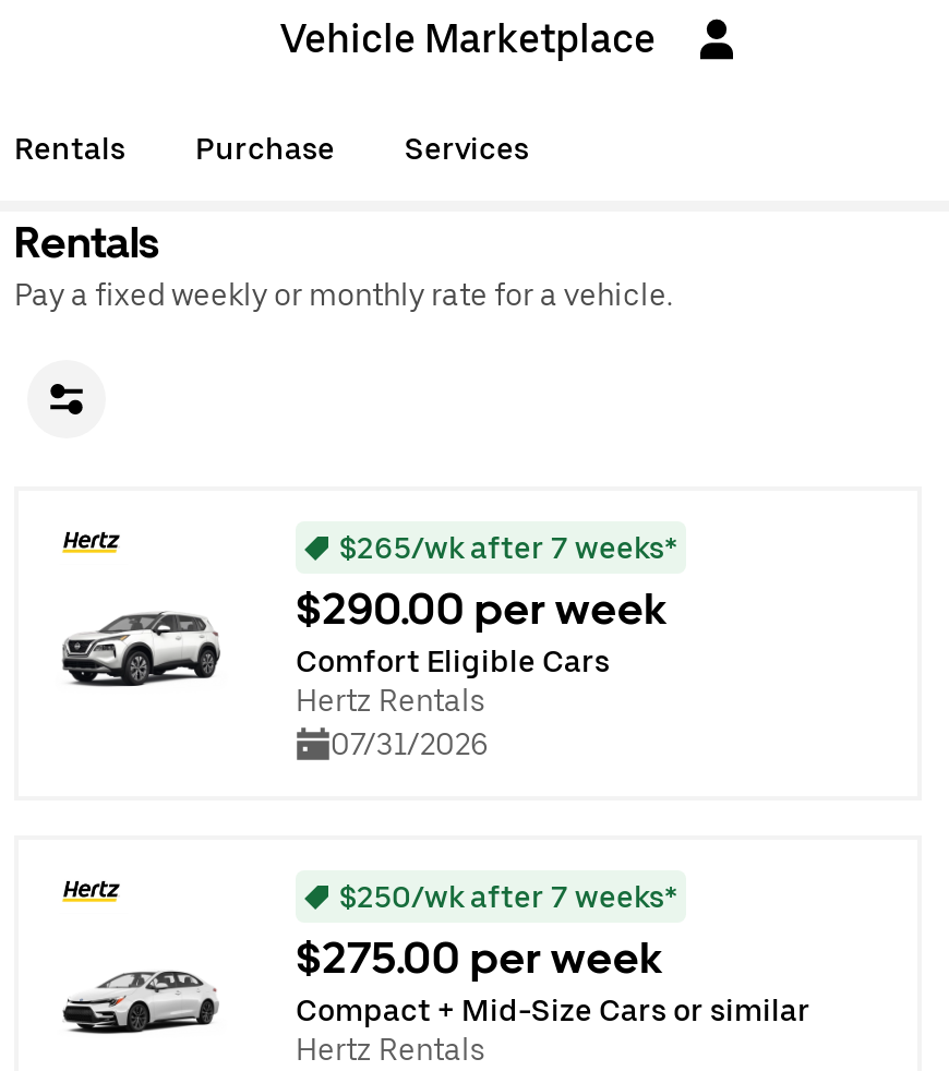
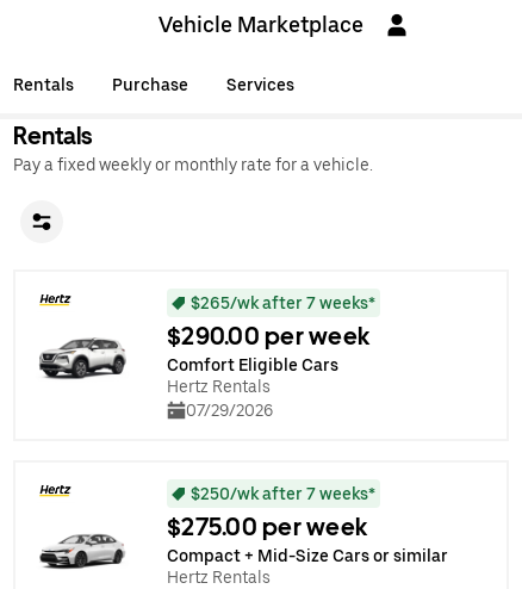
- 07/31/2026
+ 07/29/2026
